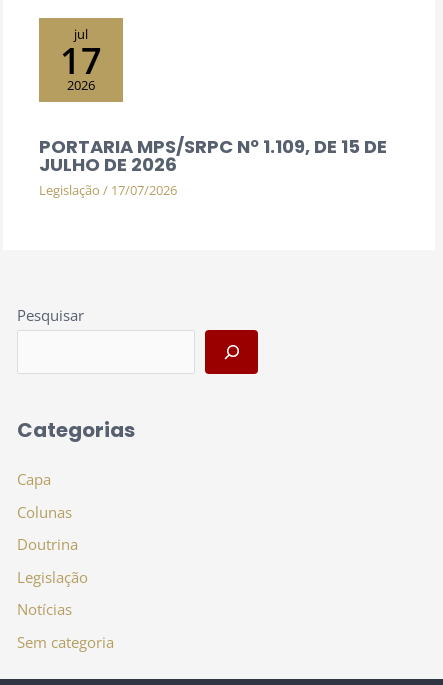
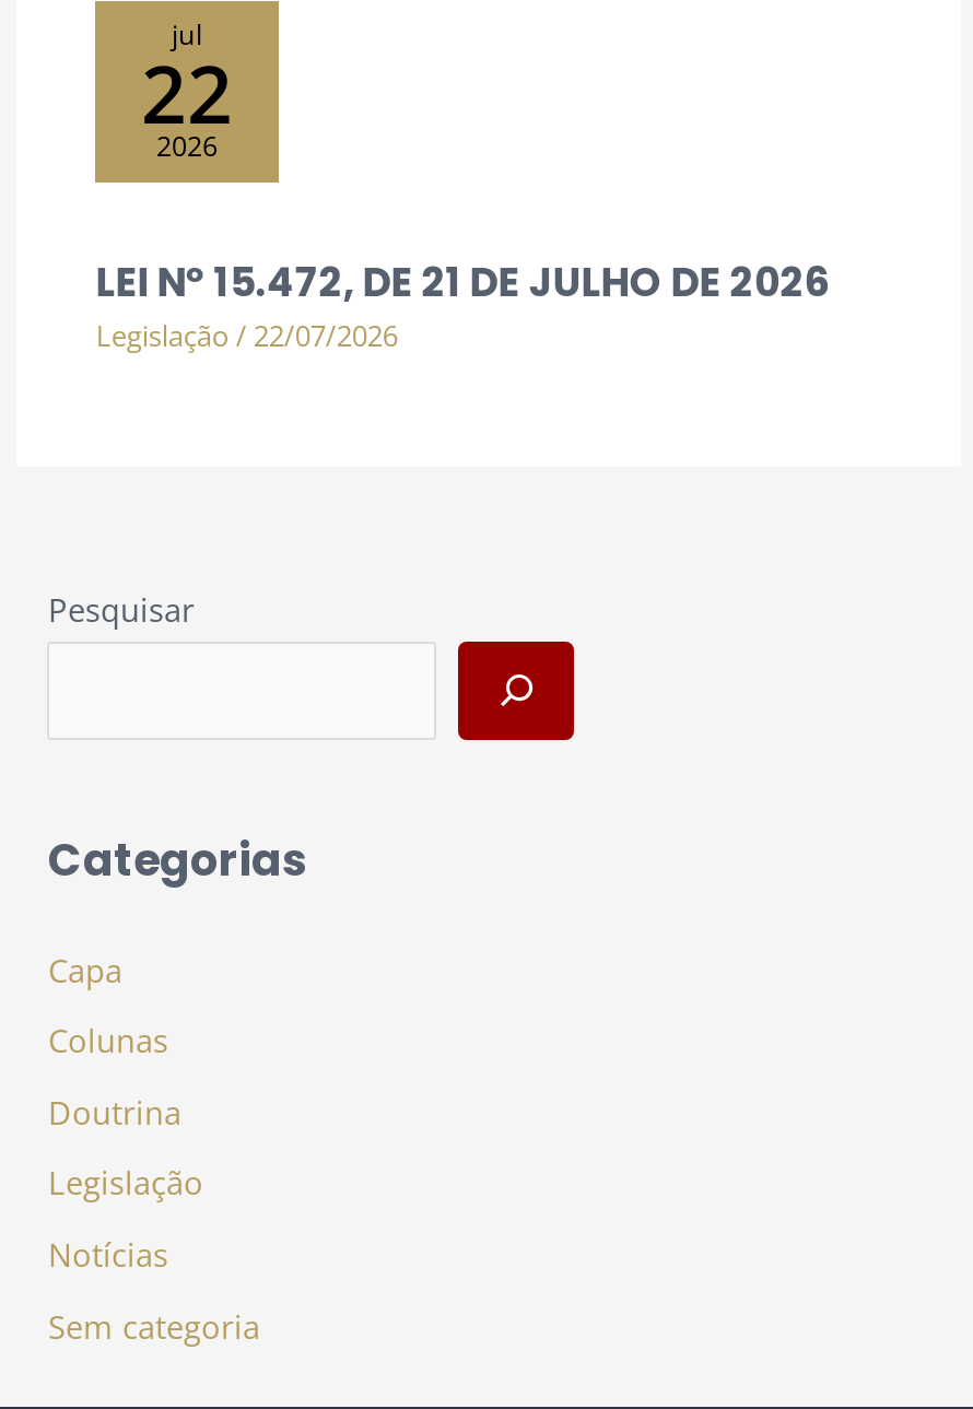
- 17
+ 22

- PORTARIA MPS/SRPC Nº 1.109, DE 15 DE
- JULHO DE 2026
- Legislação / 17/07/2026
+ LEI Nº 15.472, DE 21 DE JULHO DE 2026
+ Legislação / 22/07/2026
